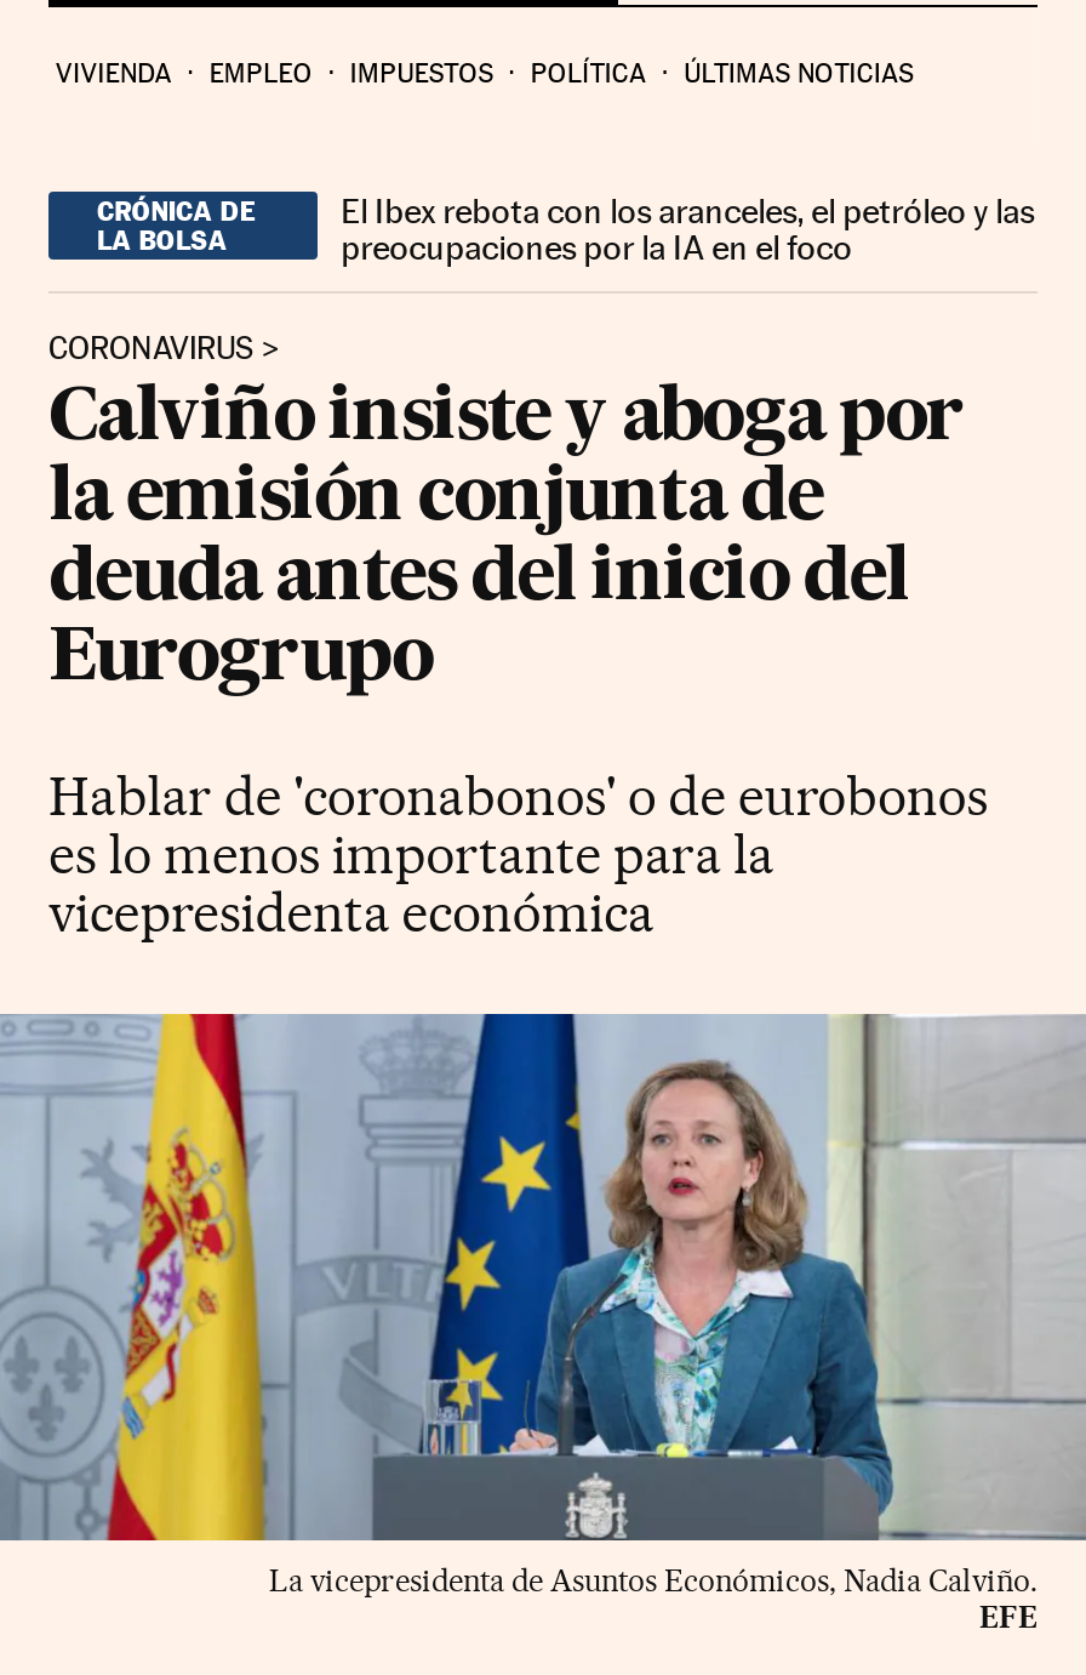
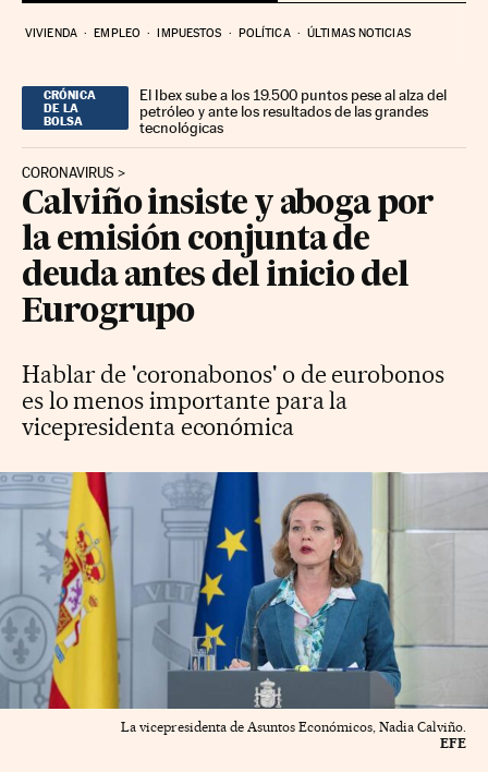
- El Ibex rebota con los aranceles, el petróleo y las
- preocupaciones por la IA en el foco
+ El Ibex sube a los 19.500 puntos pese al alza del
+ petróleo y ante los resultados de las grandes
+ tecnológicas
